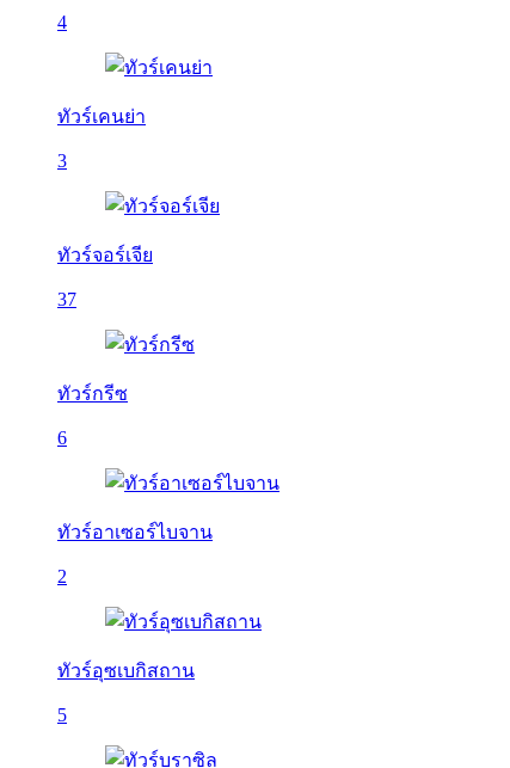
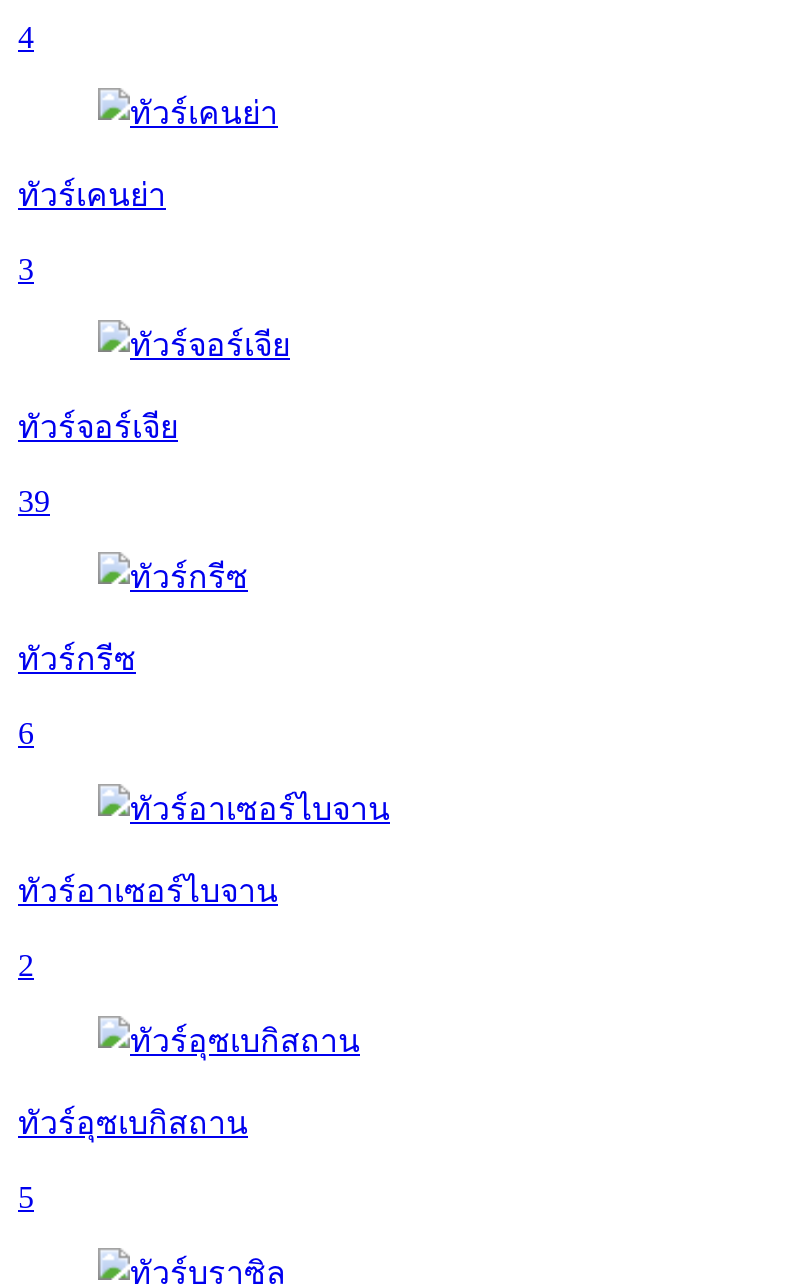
- 37
+ 39
